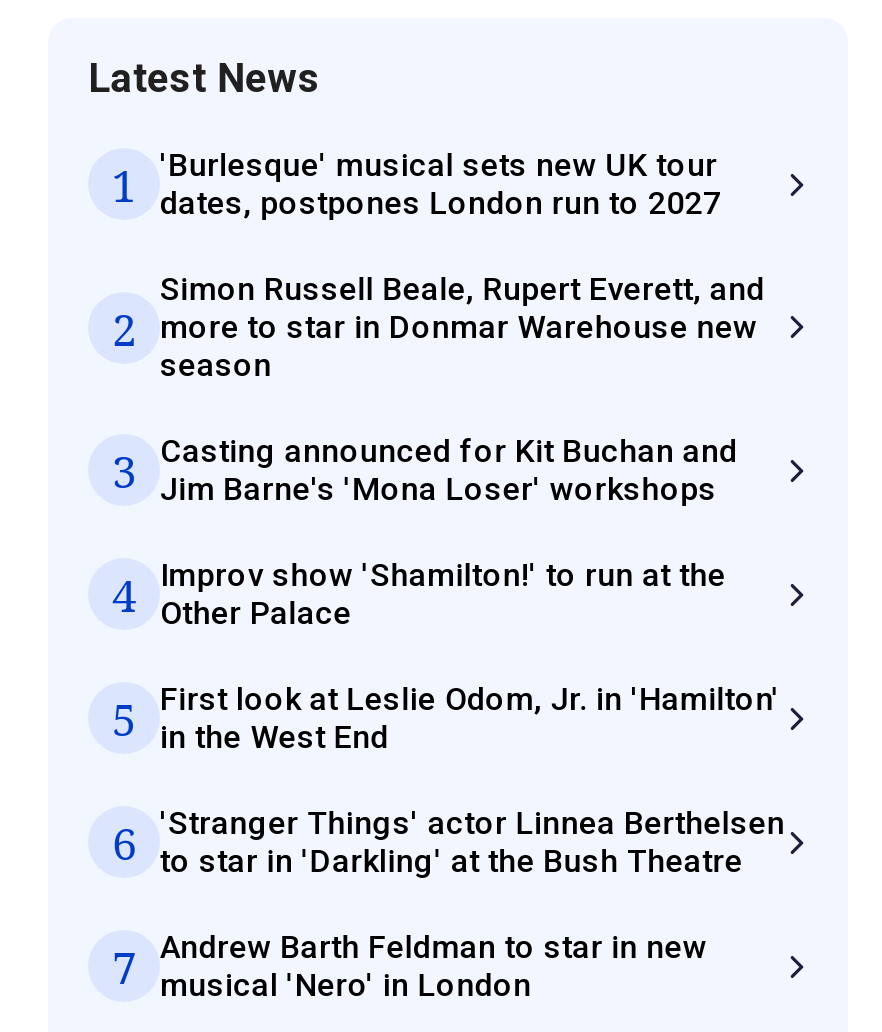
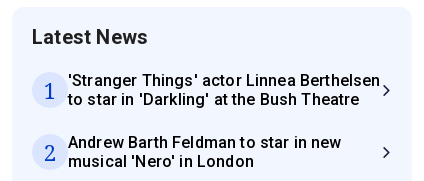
- 'Burlesque' musical sets new UK tour
- dates, postpones London run to 2027
- 2

- Simon Russell Beale, Rupert Everett, and
- more to star in Donmar Warehouse new
- season
- 3
- Casting announced for Kit Buchan and
- Jim Barne's 'Mona Loser' workshops
- 4
- Improv show 'Shamilton!' to run at the
- Other Palace
- 5
- First look at Leslie Odom, Jr. in 'Hamilton'
- in the West End
- 6

- 7 Andrew Barth Feldman to star in new musical 'Nero' in London
+ 2 Andrew Barth Feldman to star in new musical 'Nero' in London
